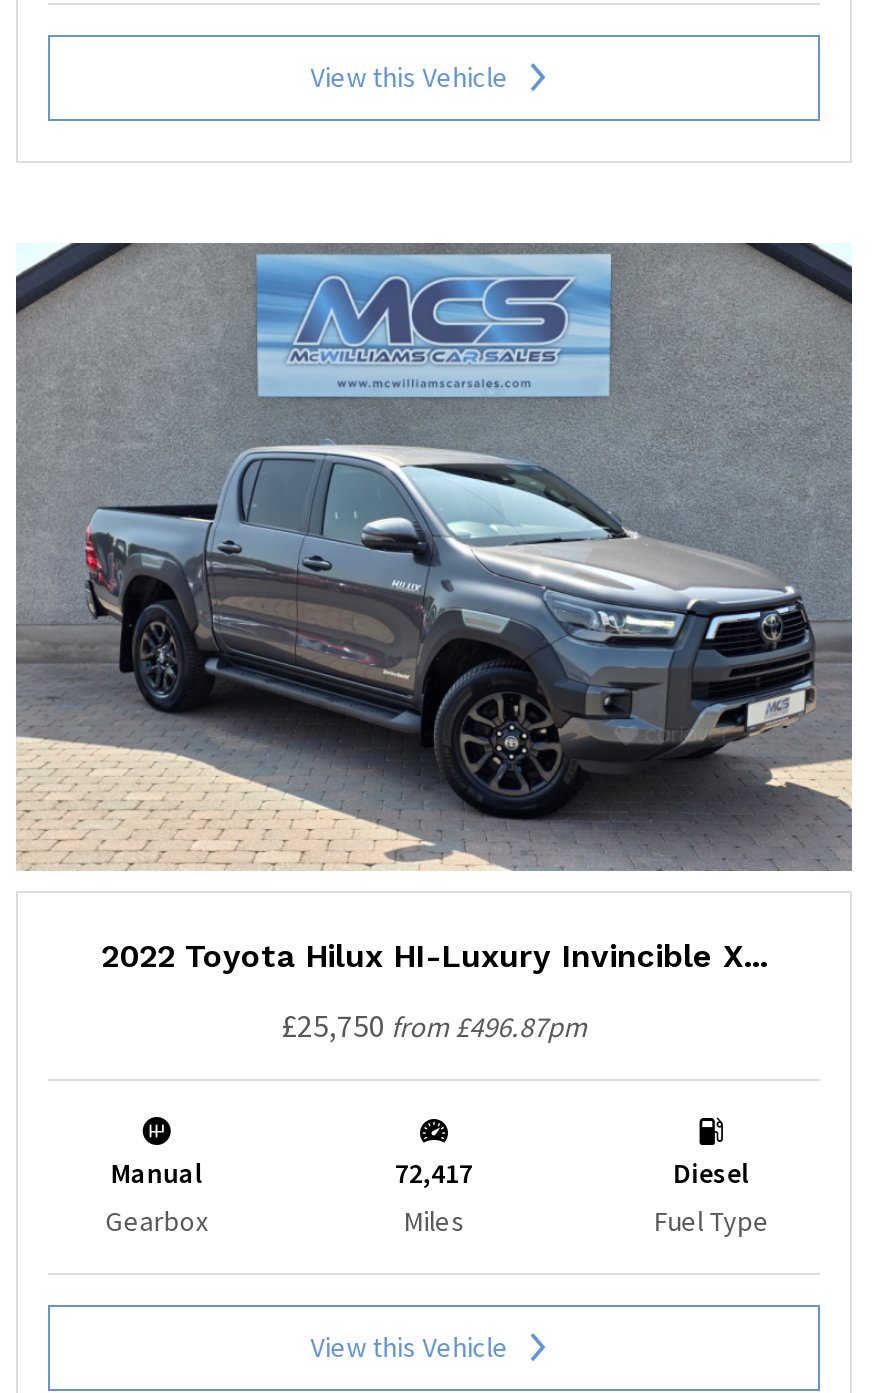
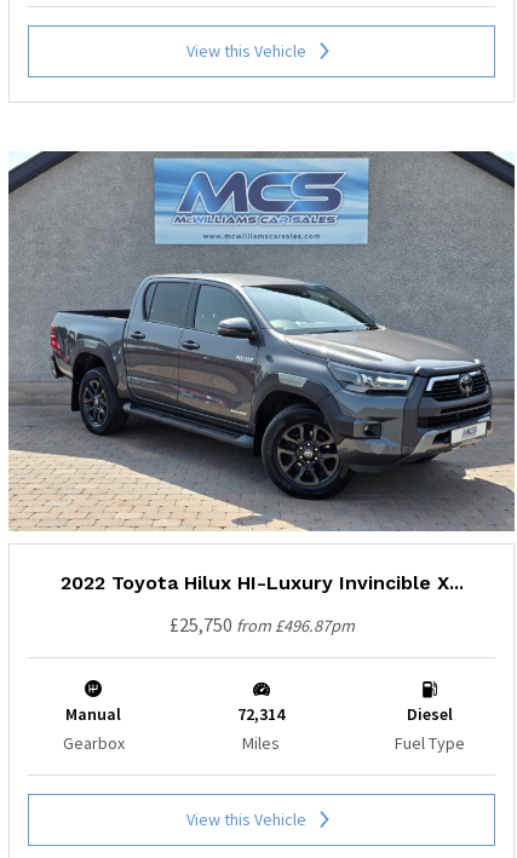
- 72,417
+ 72,314
